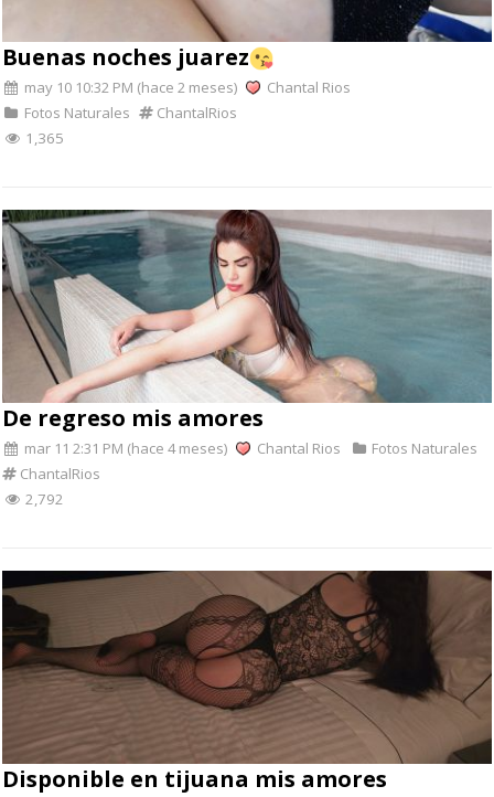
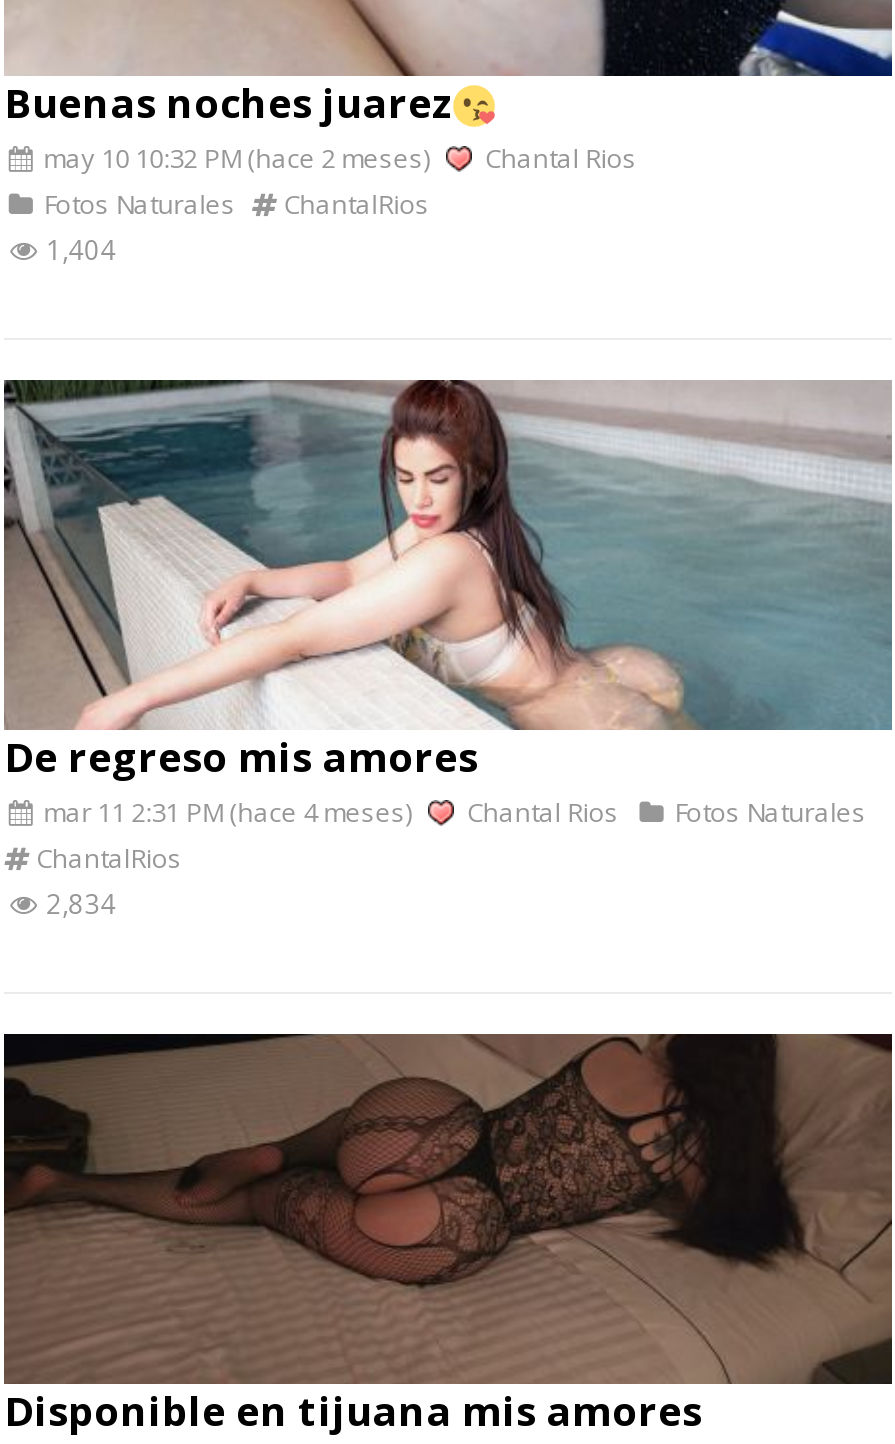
- 1,365
+ 1,404

- 2,792
+ 2,834
